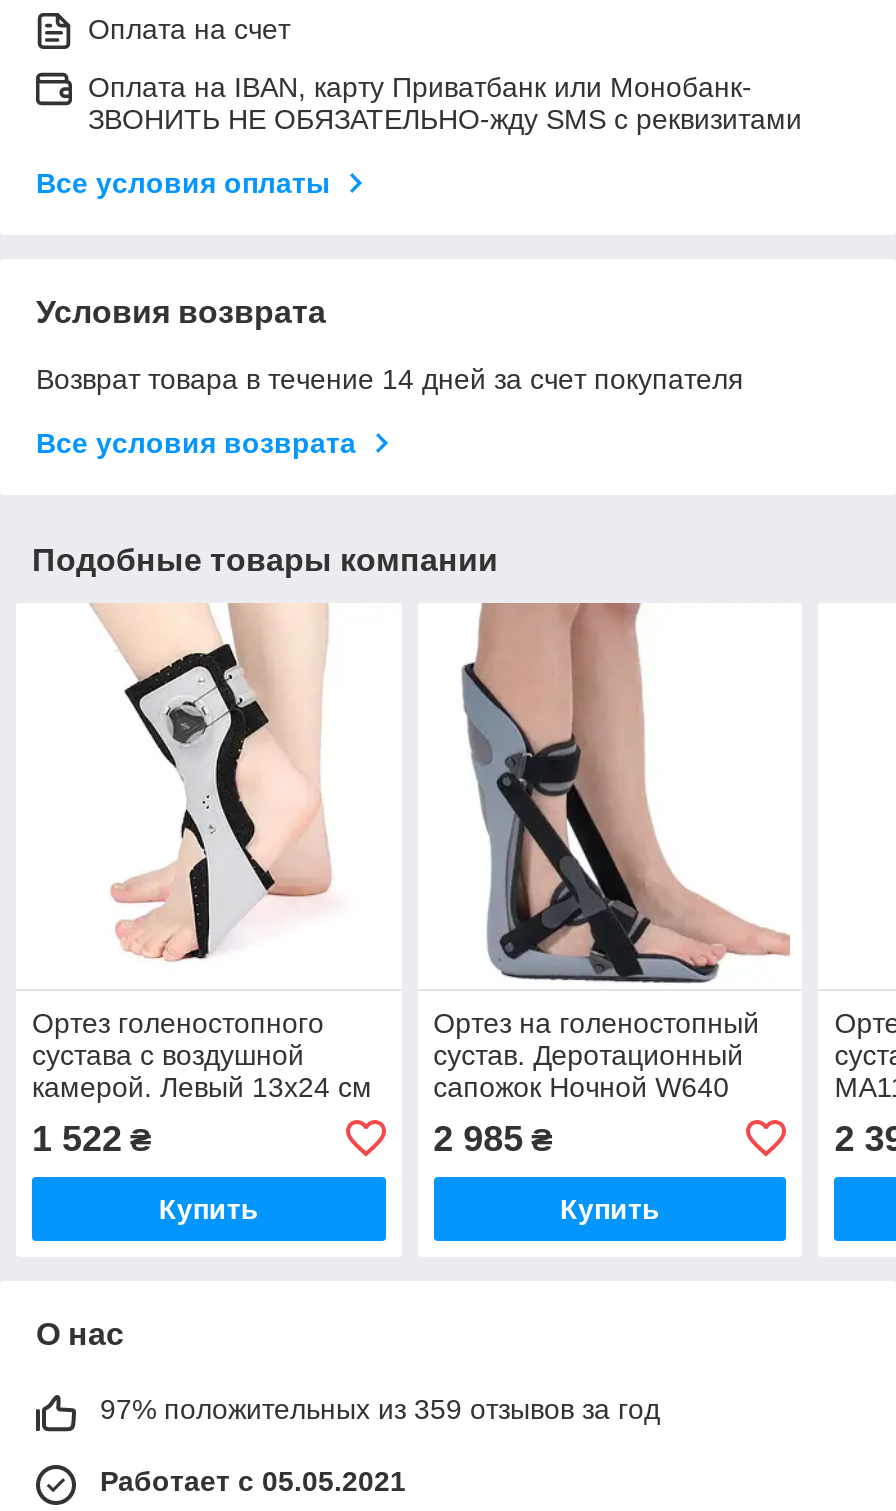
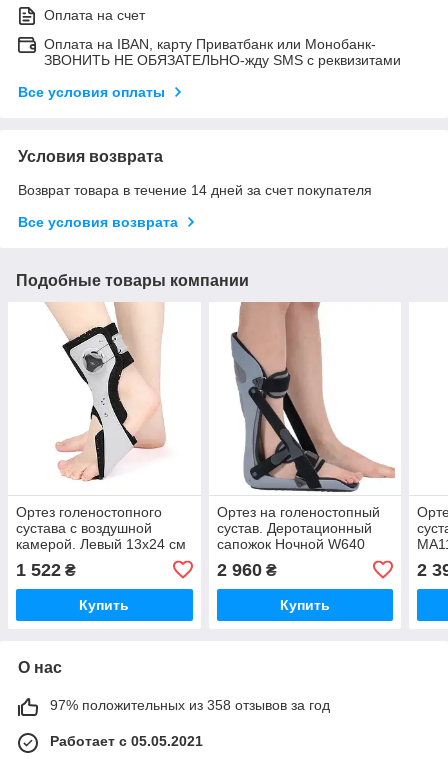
- 2 985 ₴
+ 2 960 ₴

- 97% положительных из 359 отзывов за год
+ 97% положительных из 358 отзывов за год
